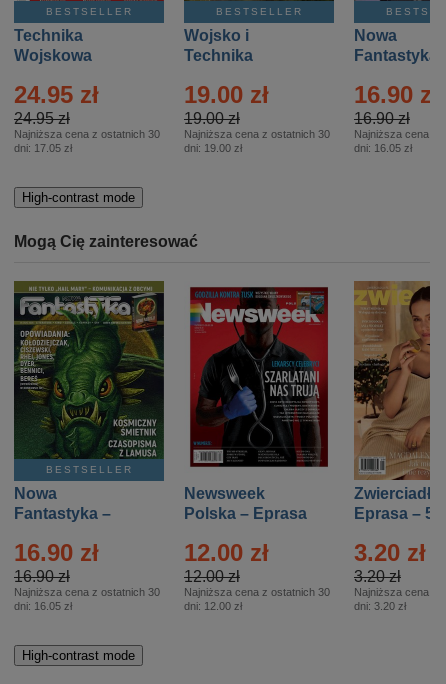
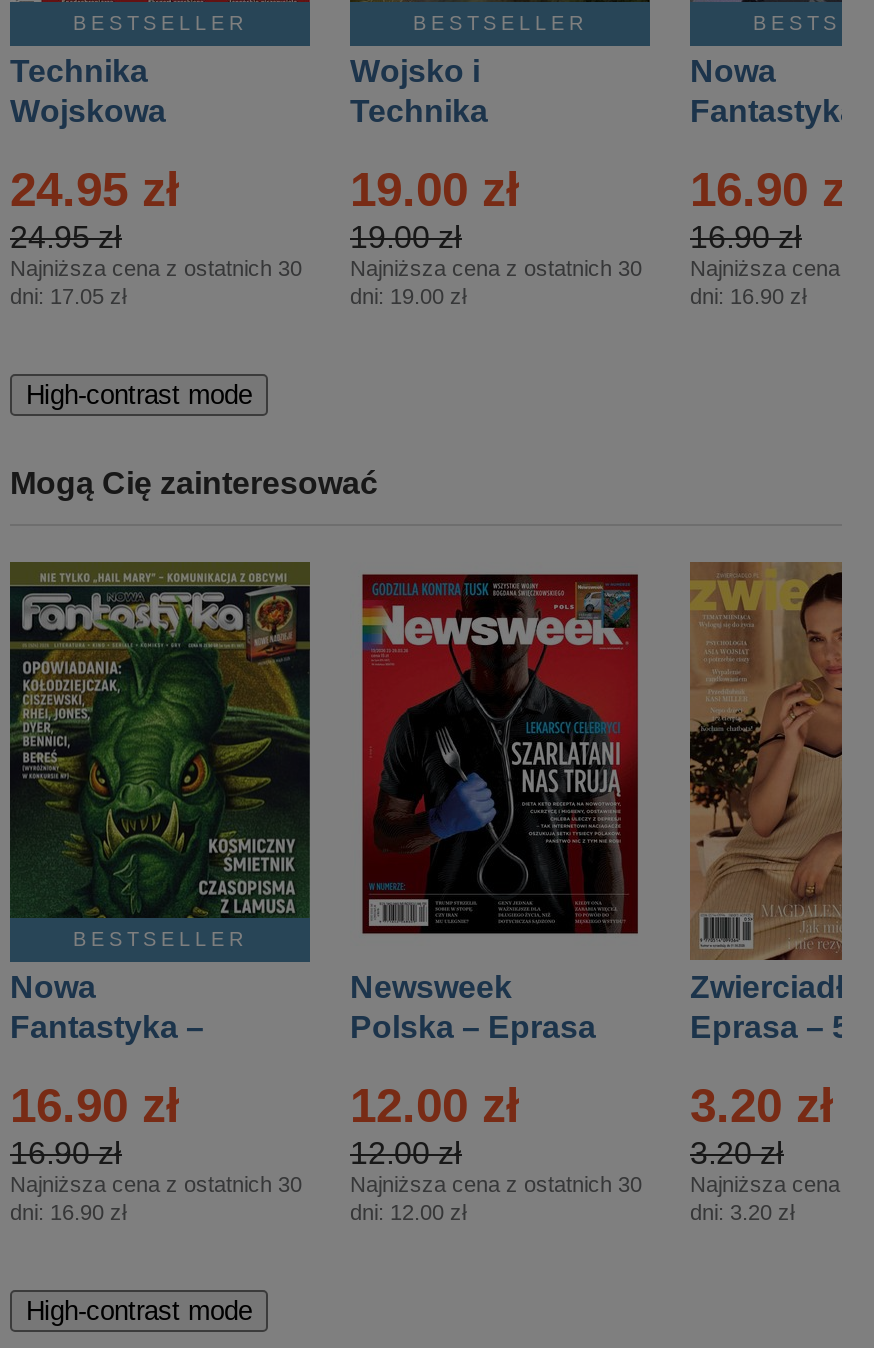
- dni: 16.05 zł
+ dni: 16.90 zł

- dni: 16.05 zł
+ dni: 16.90 zł
